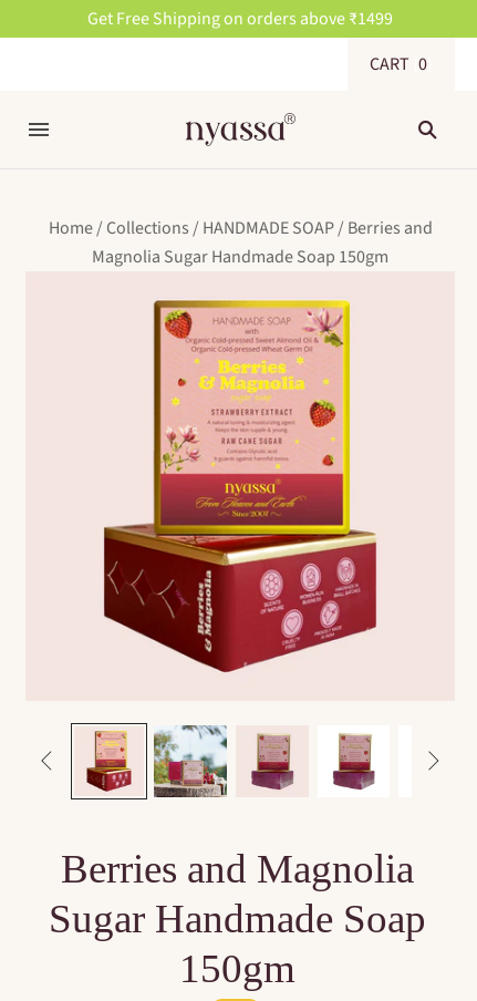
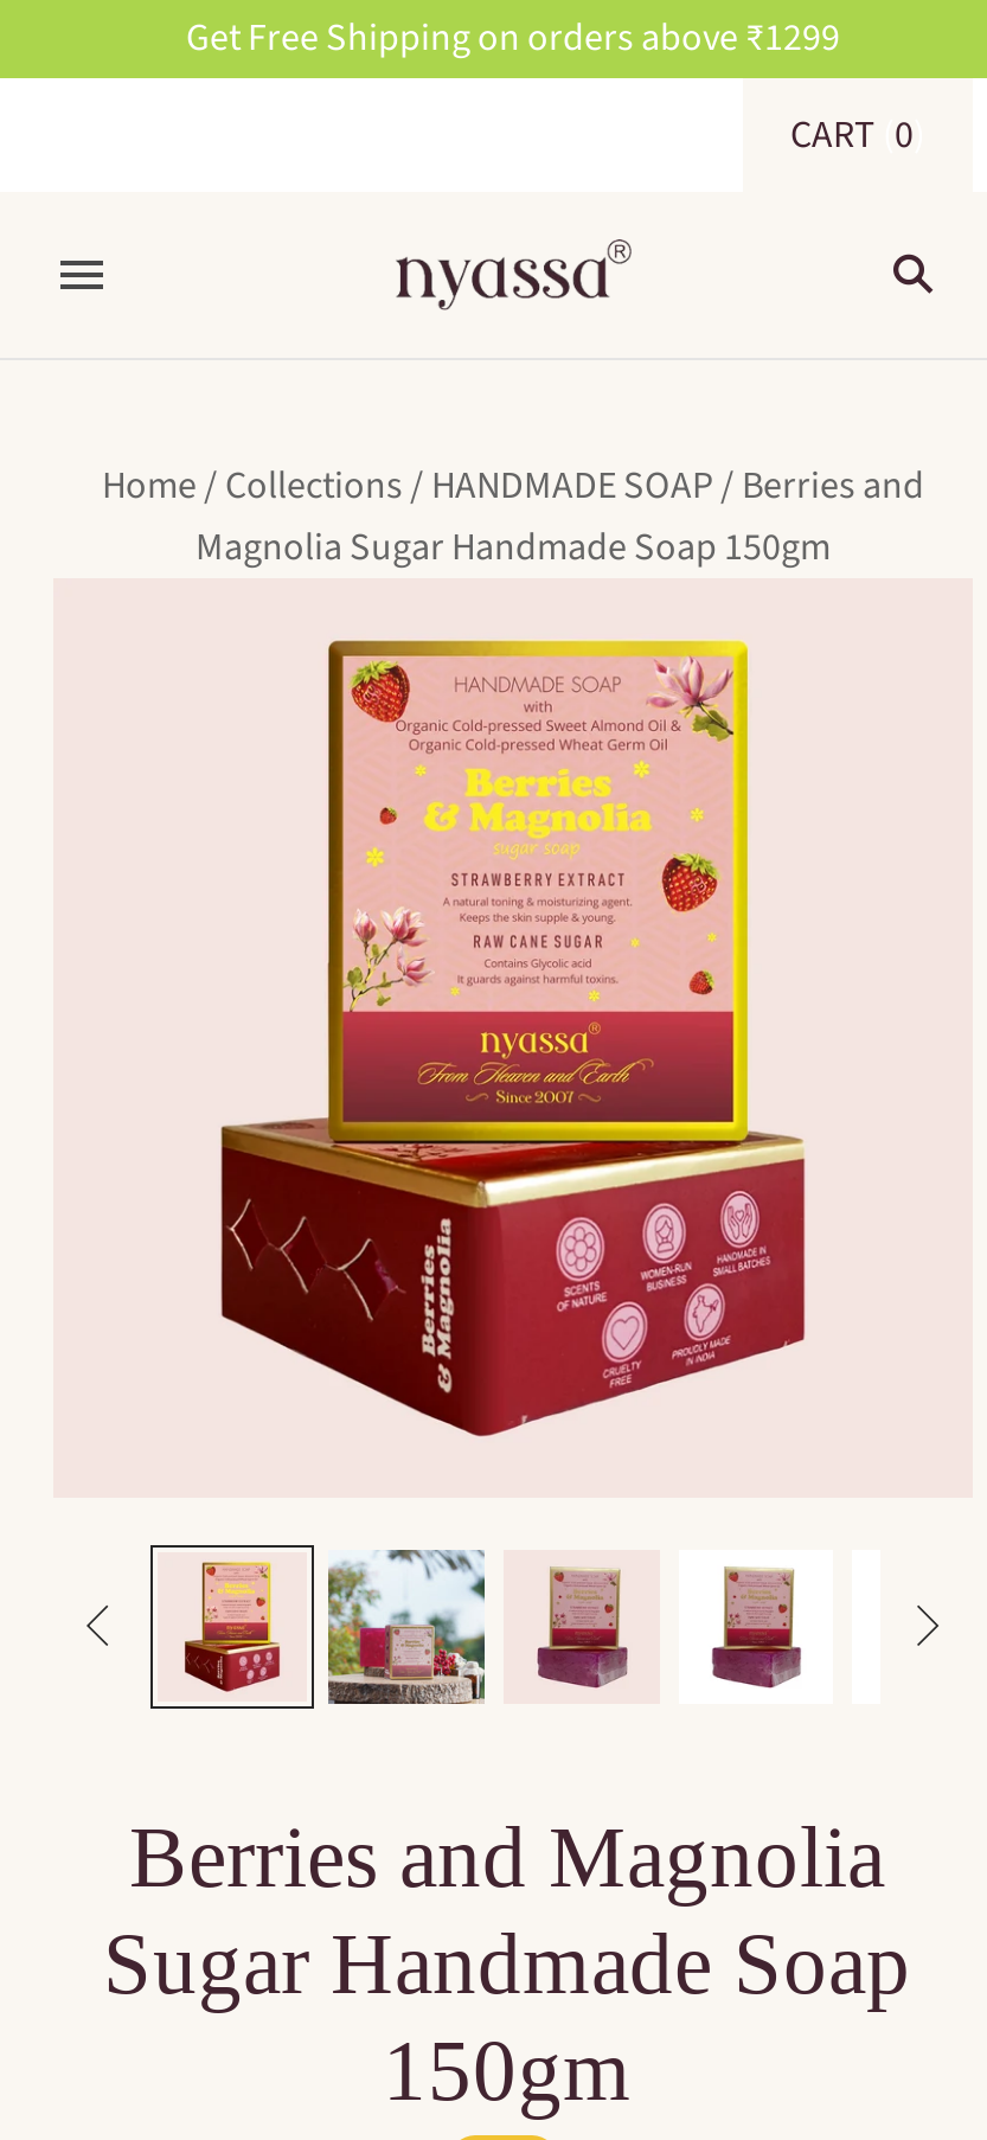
- Get Free Shipping on orders above ₹1499
+ Get Free Shipping on orders above ₹1299
